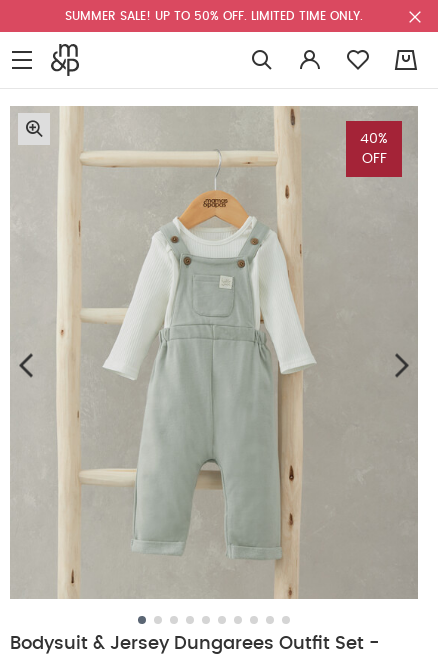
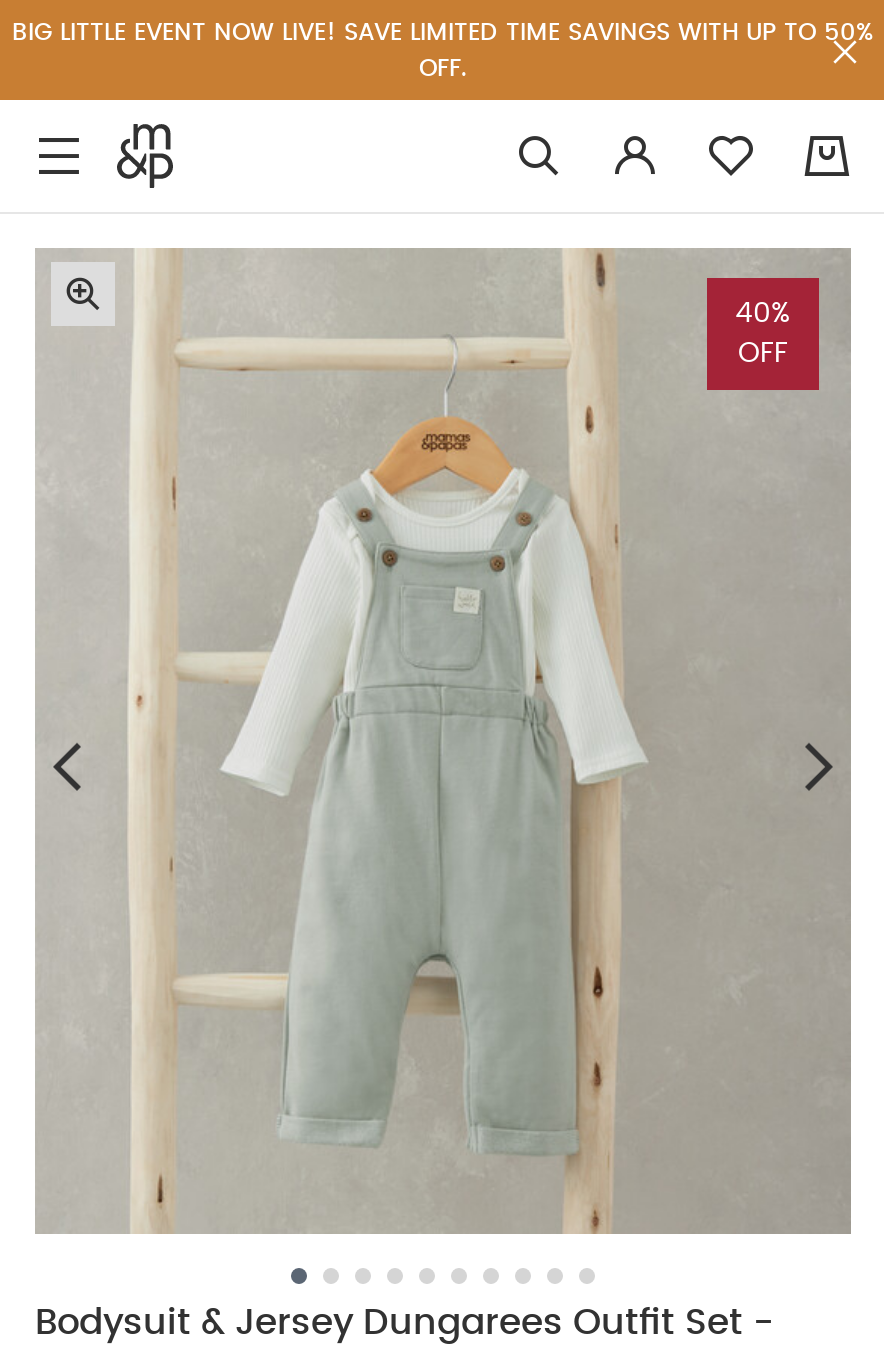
- SUMMER SALE! UP TO 50% OFF. LIMITED TIME ONLY.
+ BIG LITTLE EVENT NOW LIVE! SAVE LIMITED TIME SAVINGS WITH UP TO 50%
+ OFF.
